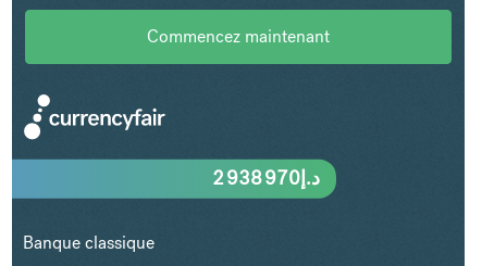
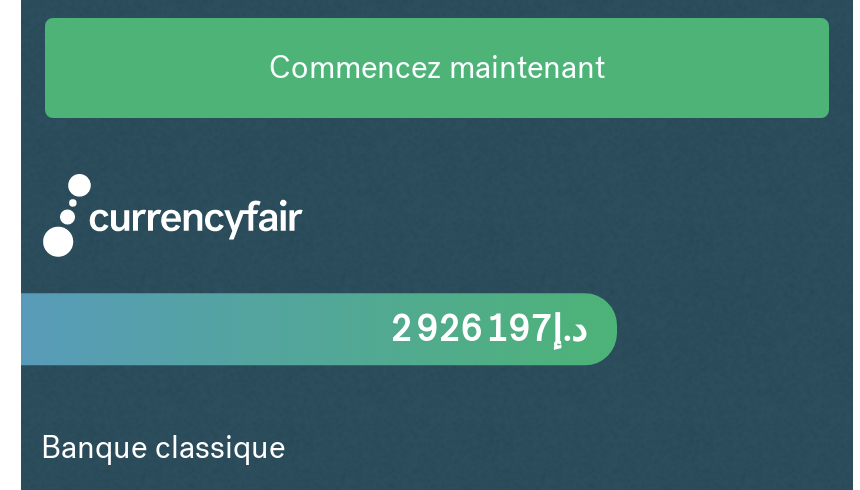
- د.إ2 938 970
+ د.إ2 926 197
